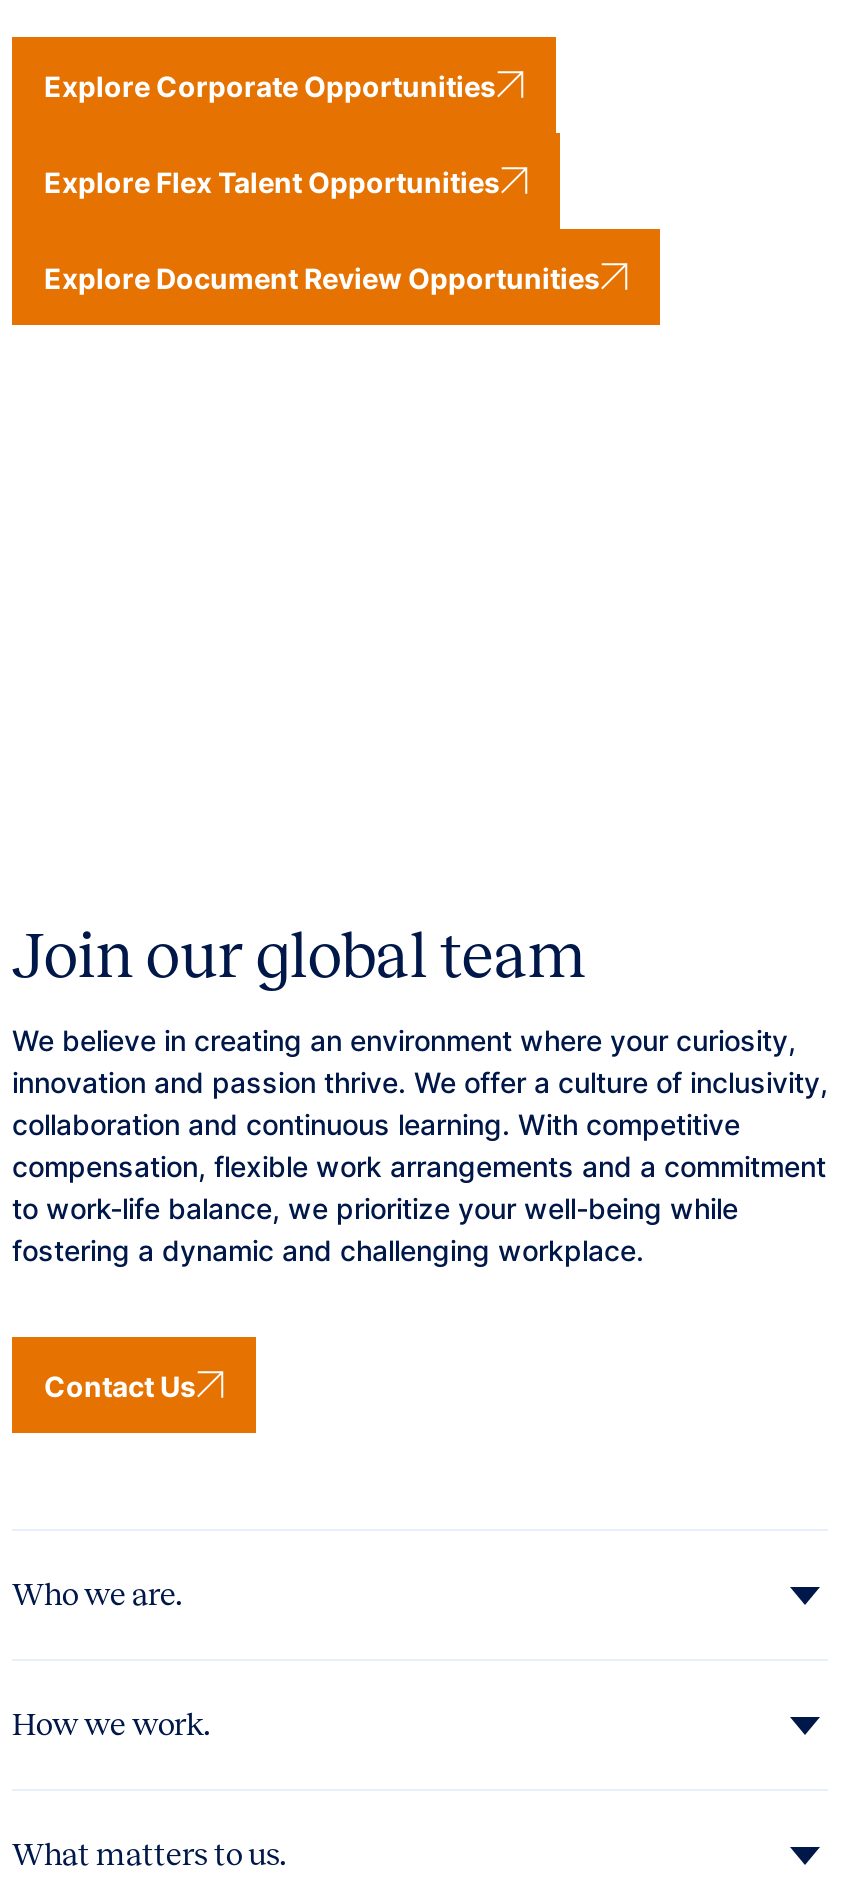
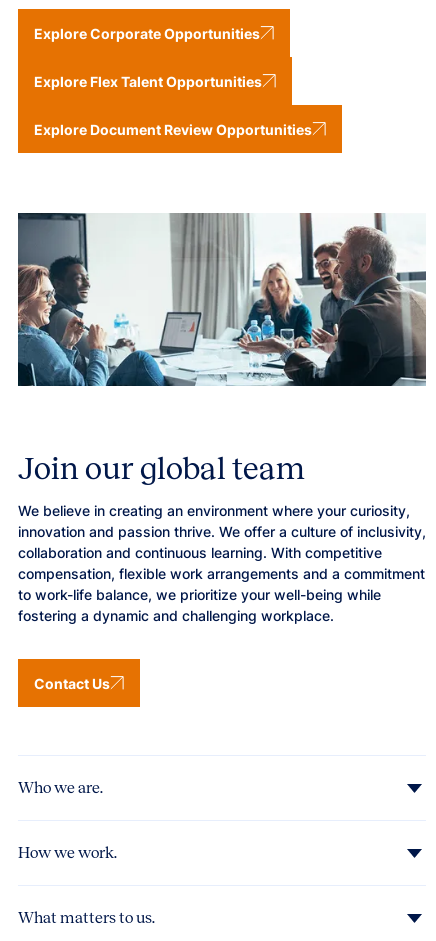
+ [image]
